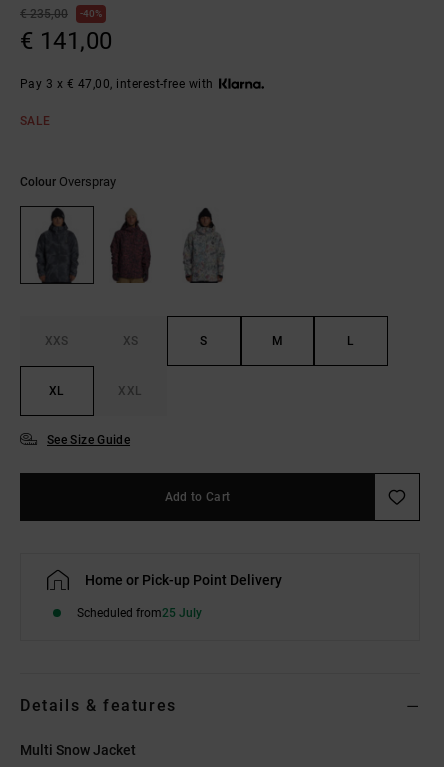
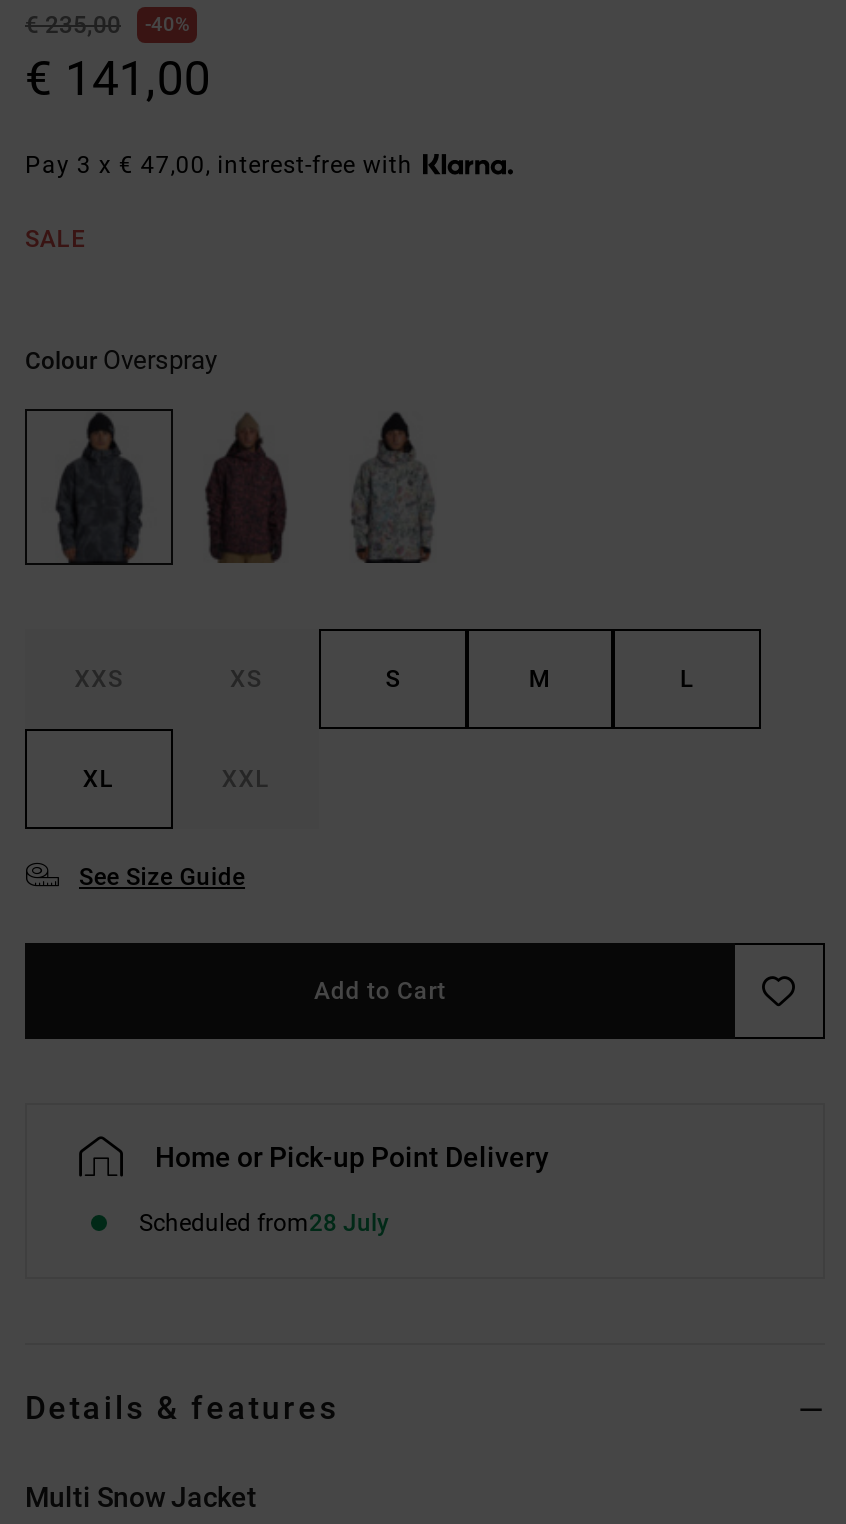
- Scheduled from25 July
+ Scheduled from28 July
